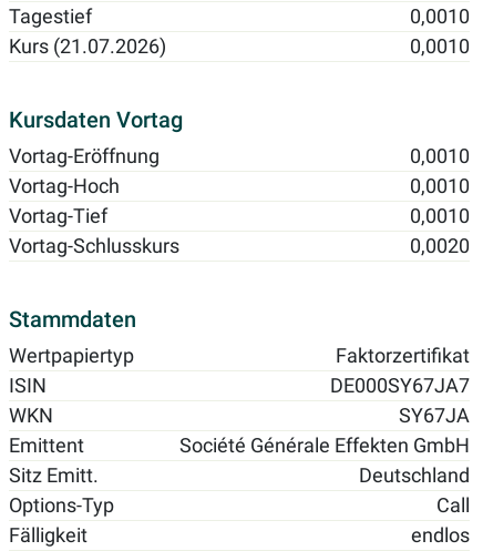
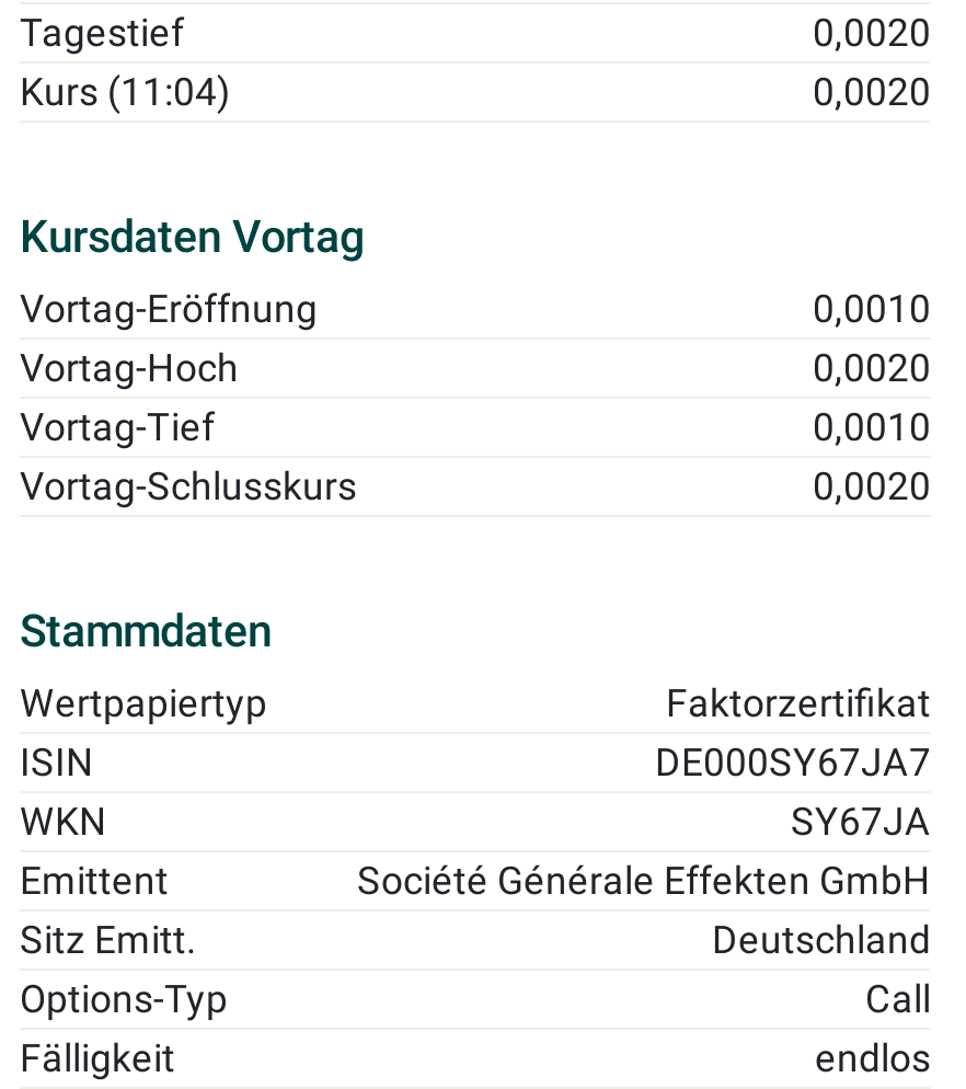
- 0,0010
+ 0,0020

- Kurs (21.07.2026)
+ Kurs (11:04)

- 0,0010
+ 0,0020

- 0,0010
+ 0,0020
